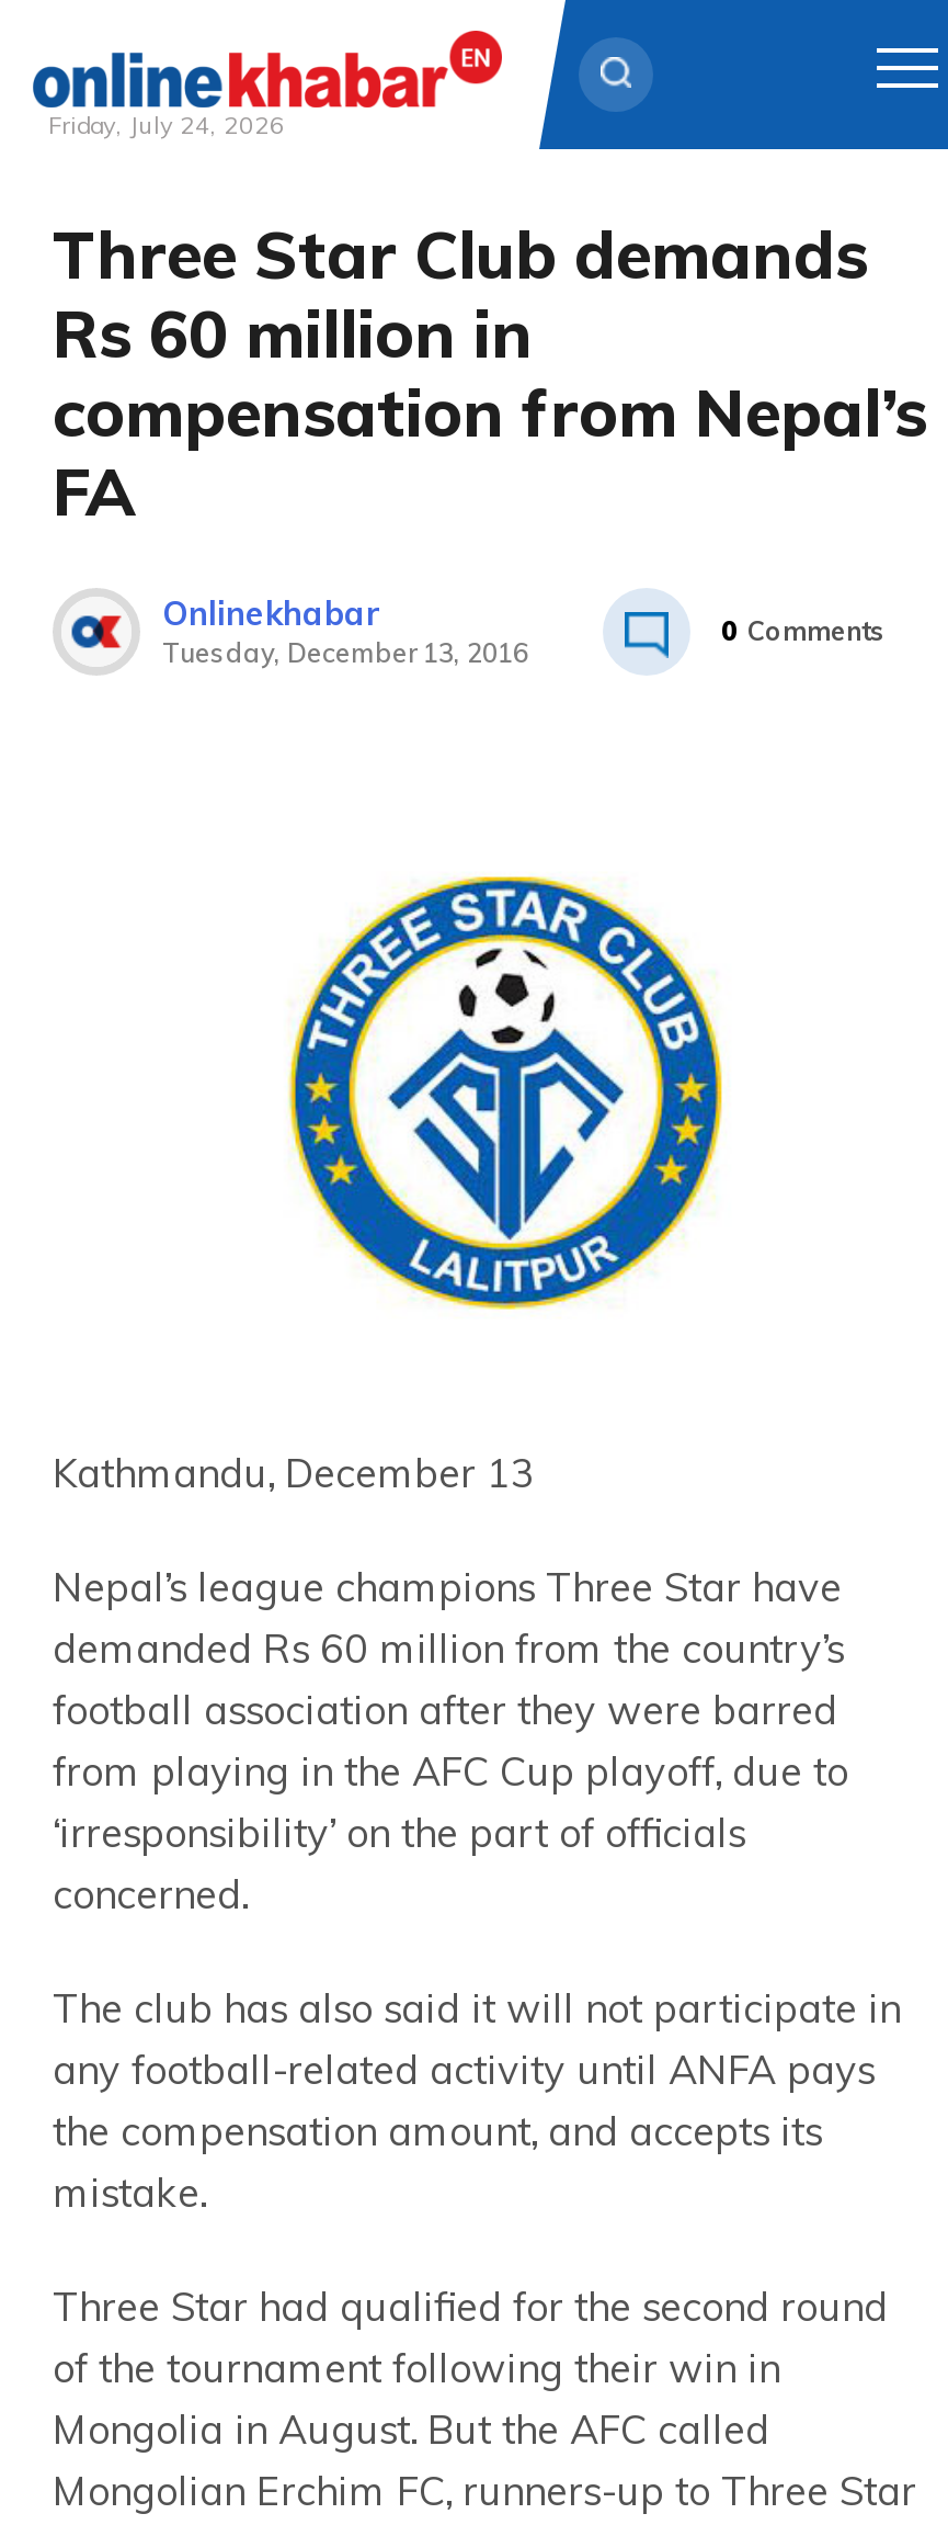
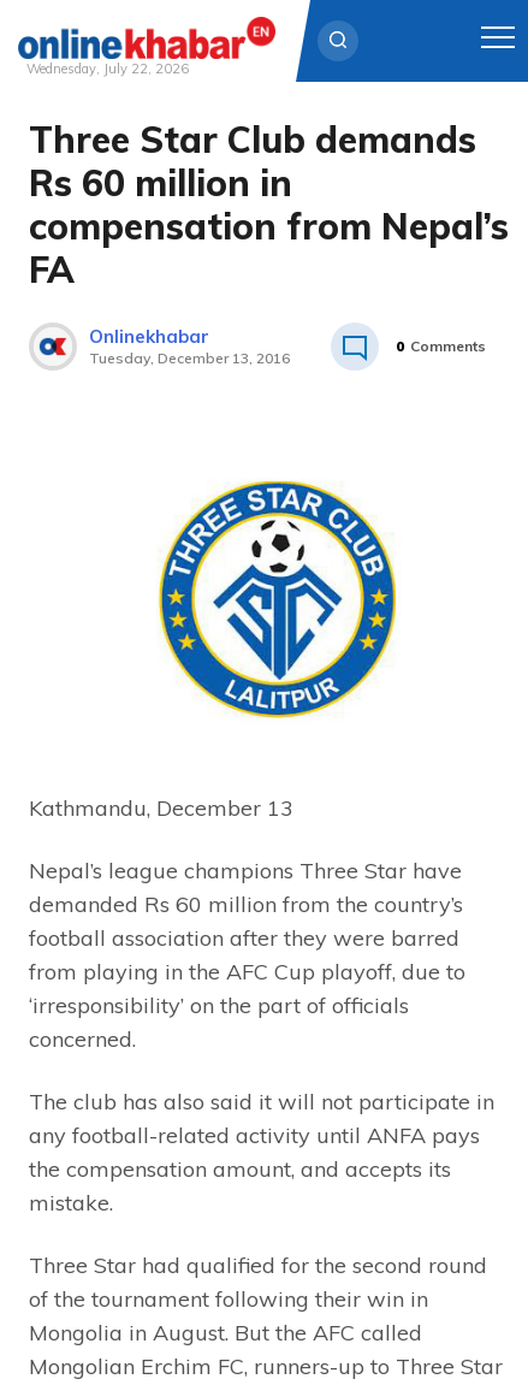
- Friday, July 24, 2026
+ Wednesday, July 22, 2026
